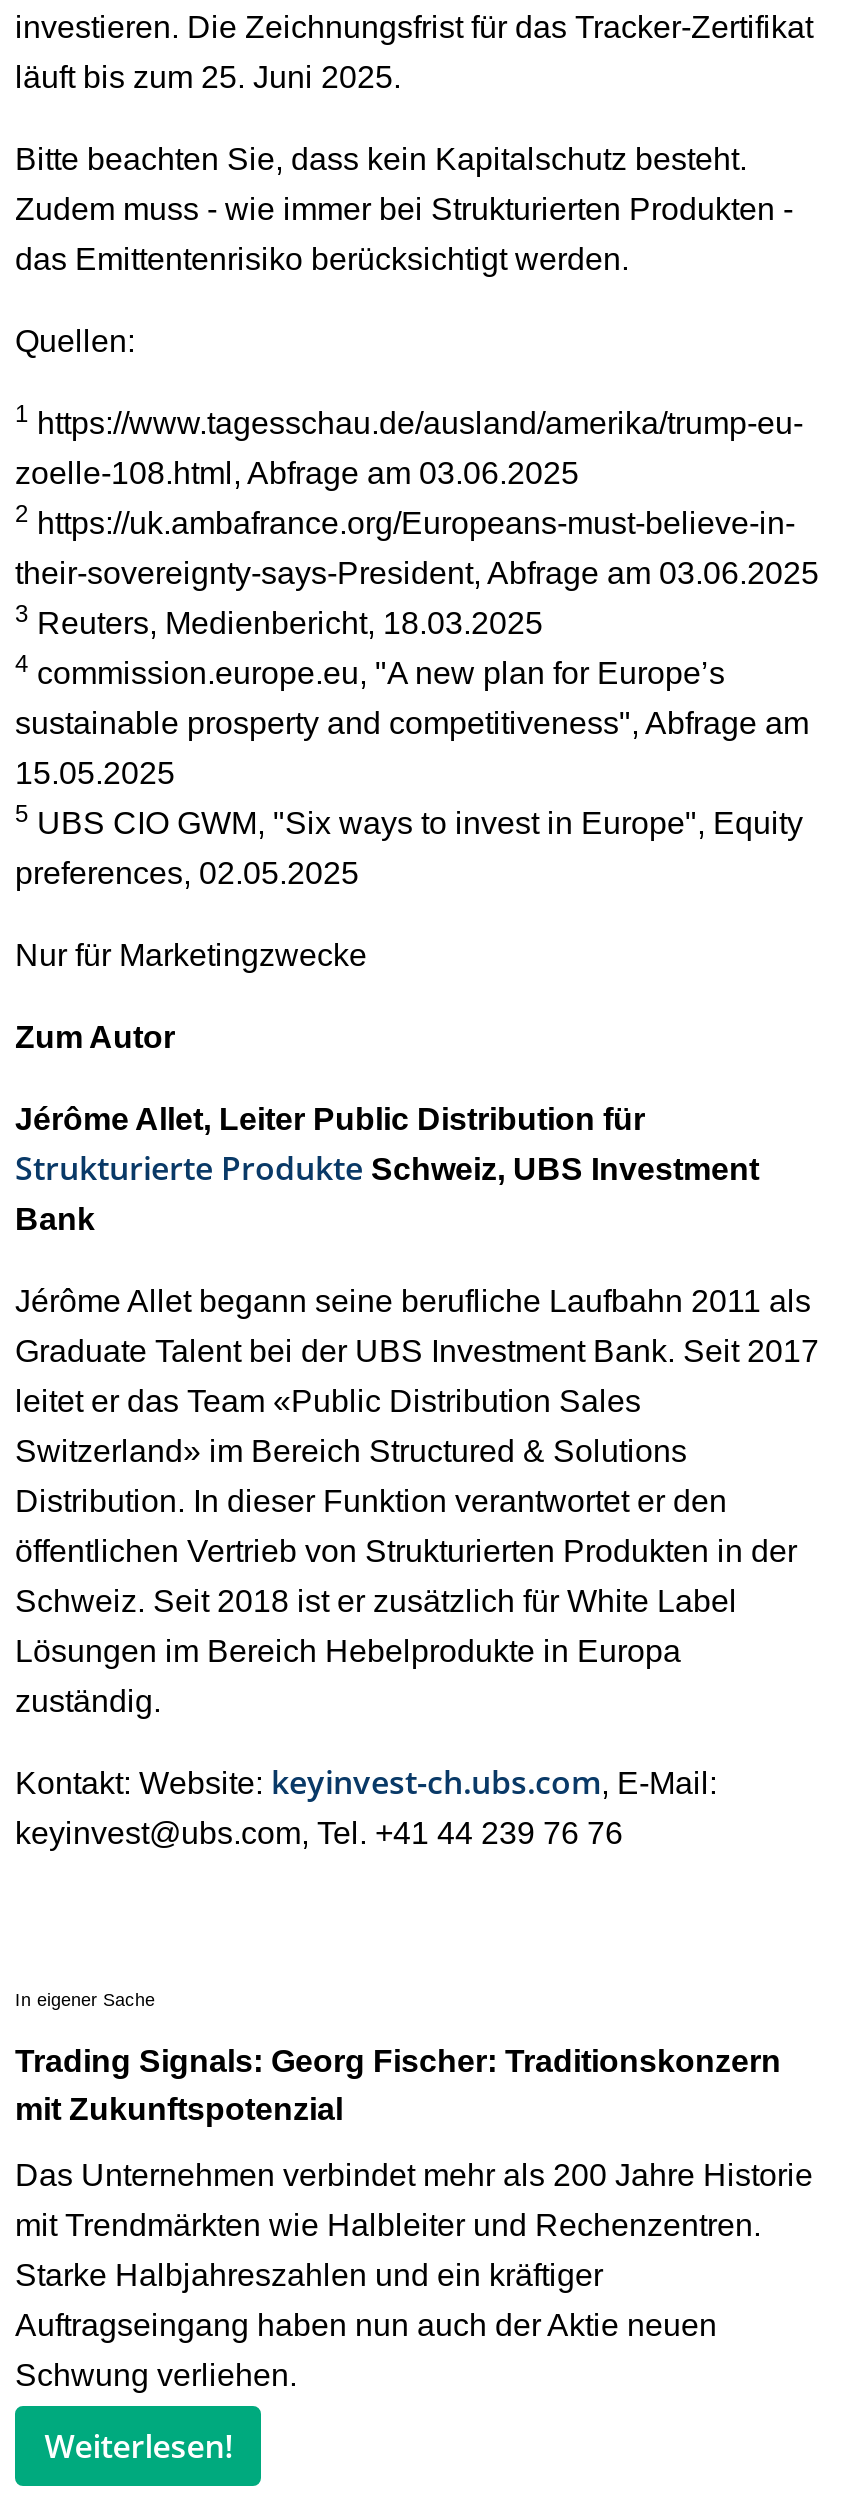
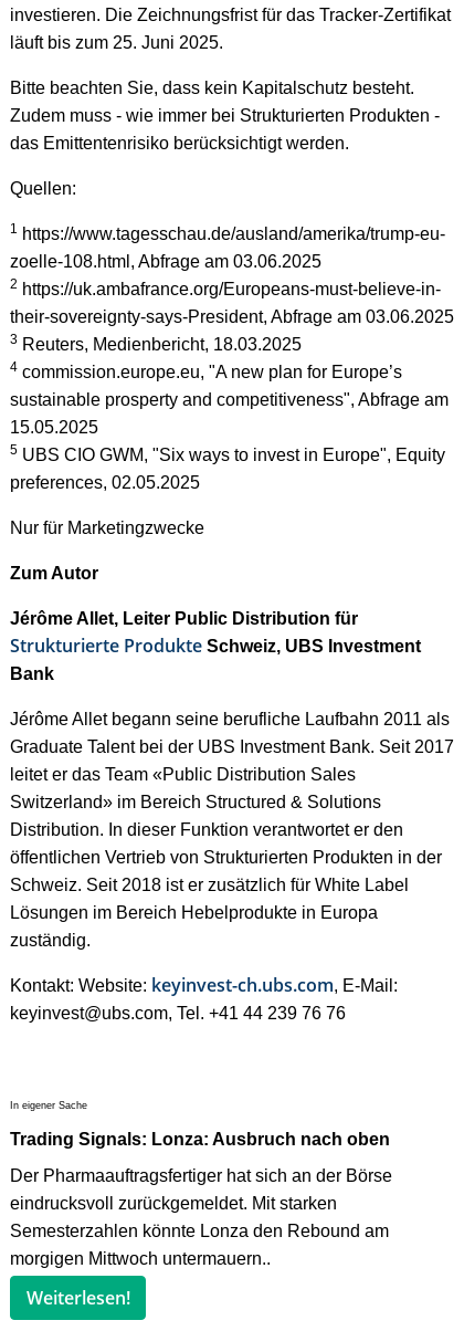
- Trading Signals: Georg Fischer: Traditionskonzern
- mit Zukunftspotenzial
- Das Unternehmen verbindet mehr als 200 Jahre Historie
- mit Trendmärkten wie Halbleiter und Rechenzentren.
- Starke Halbjahreszahlen und ein kräftiger
- Auftragseingang haben nun auch der Aktie neuen
- Schwung verliehen.
+ Trading Signals: Lonza: Ausbruch nach oben
+ Der Pharmaauftragsfertiger hat sich an der Börse
+ eindrucksvoll zurückgemeldet. Mit starken
+ Semesterzahlen könnte Lonza den Rebound am
+ morgigen Mittwoch untermauern..
